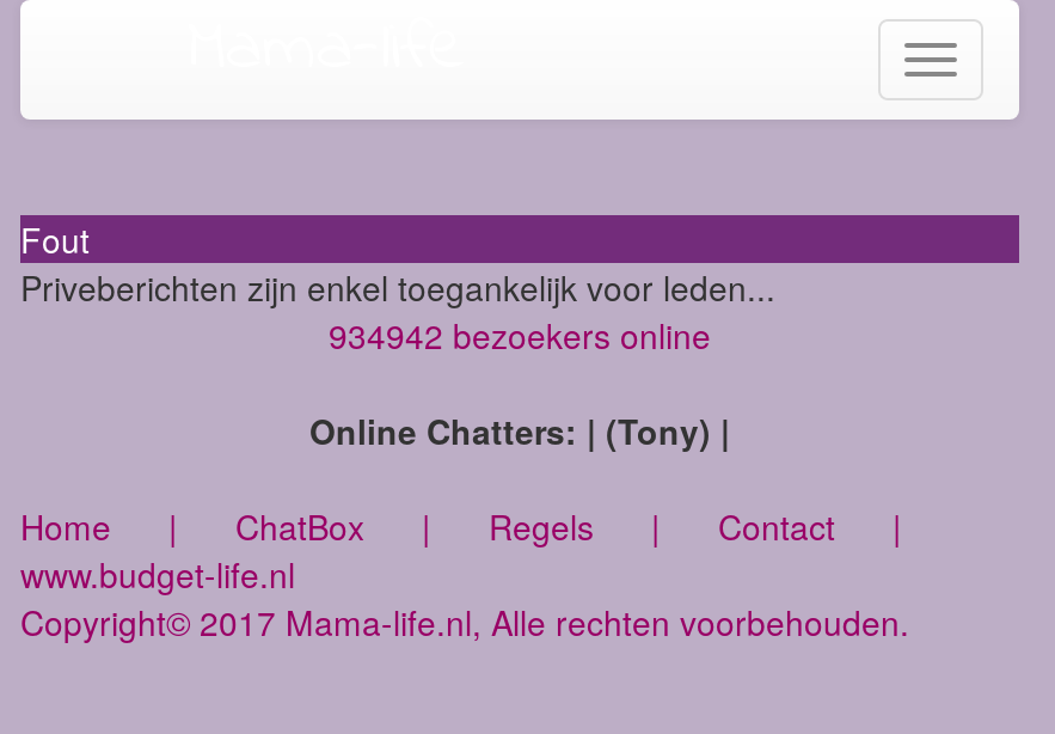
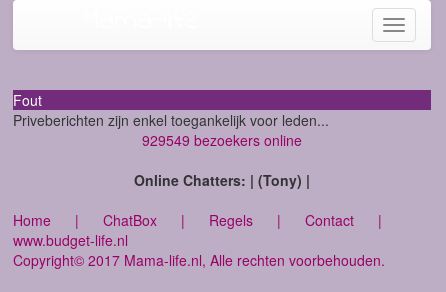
- 934942 bezoekers online
+ 929549 bezoekers online
